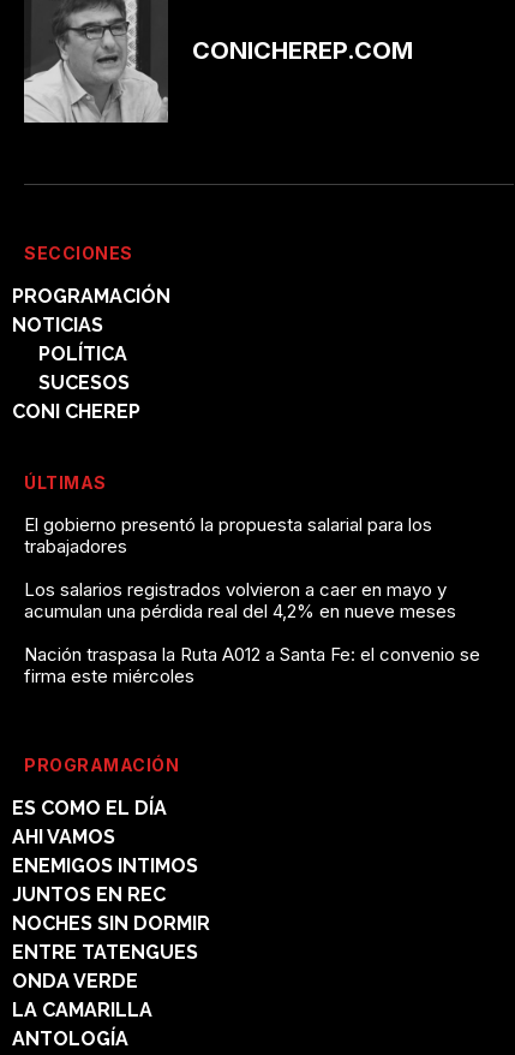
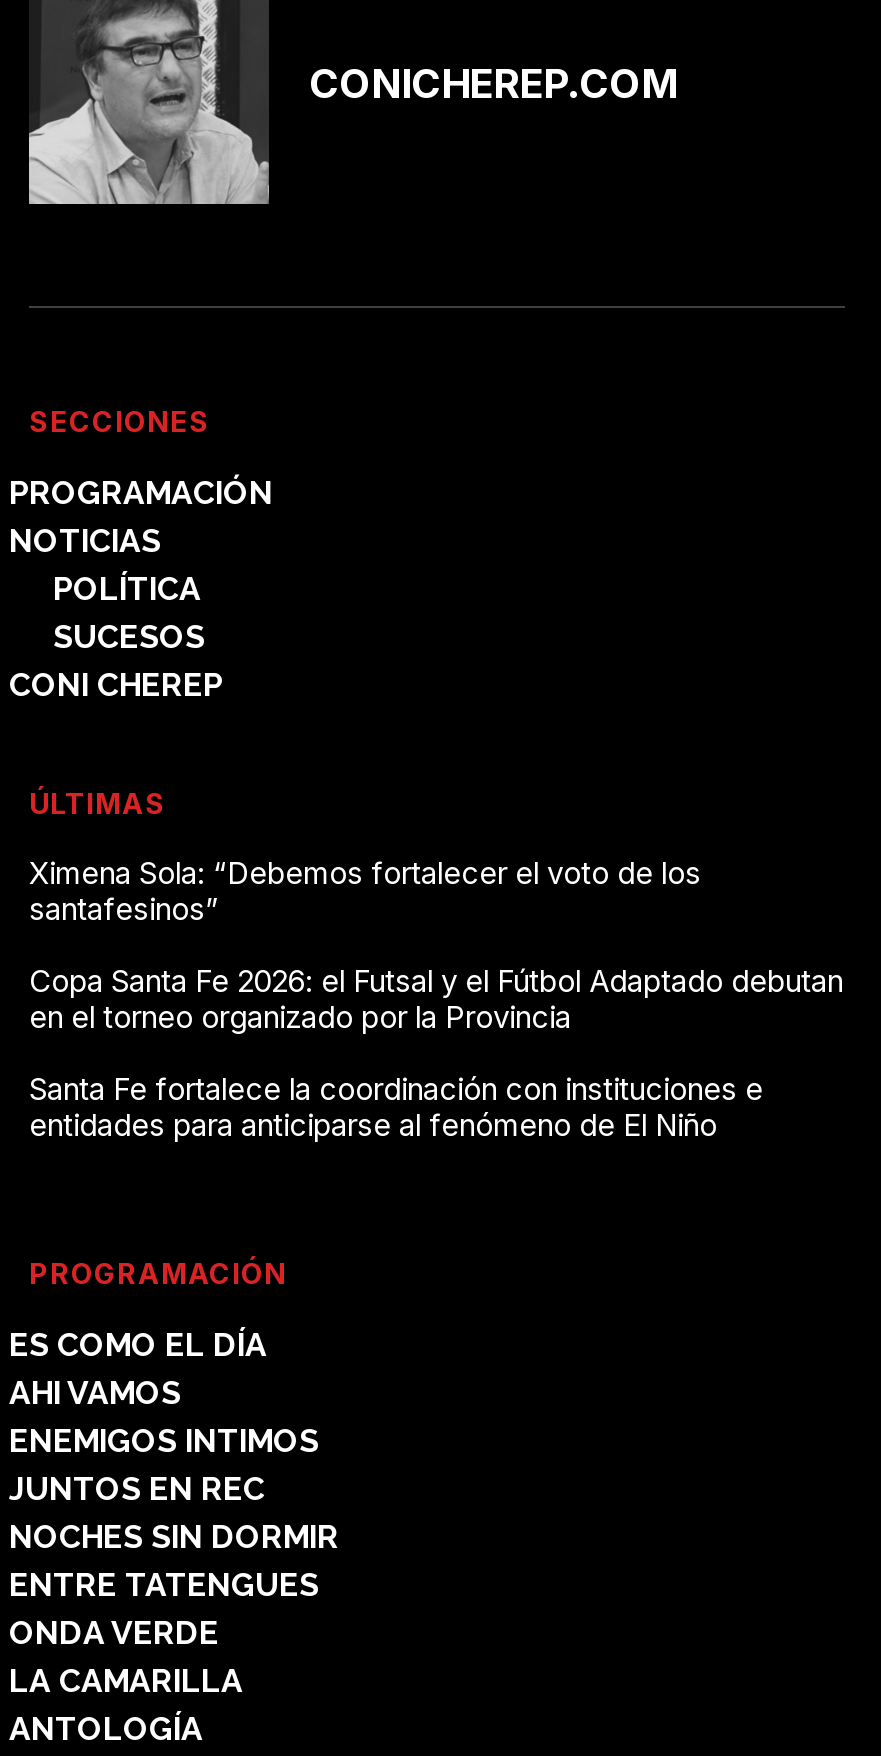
- El gobierno presentó la propuesta salarial para los
- trabajadores
+ Ximena Sola: “Debemos fortalecer el voto de los
+ santafesinos”

- Los salarios registrados volvieron a caer en mayo y
- acumulan una pérdida real del 4,2% en nueve meses
+ Copa Santa Fe 2026: el Futsal y el Fútbol Adaptado debutan
+ en el torneo organizado por la Provincia

- Nación traspasa la Ruta A012 a Santa Fe: el convenio se
- firma este miércoles
+ Santa Fe fortalece la coordinación con instituciones e
+ entidades para anticiparse al fenómeno de El Niño
